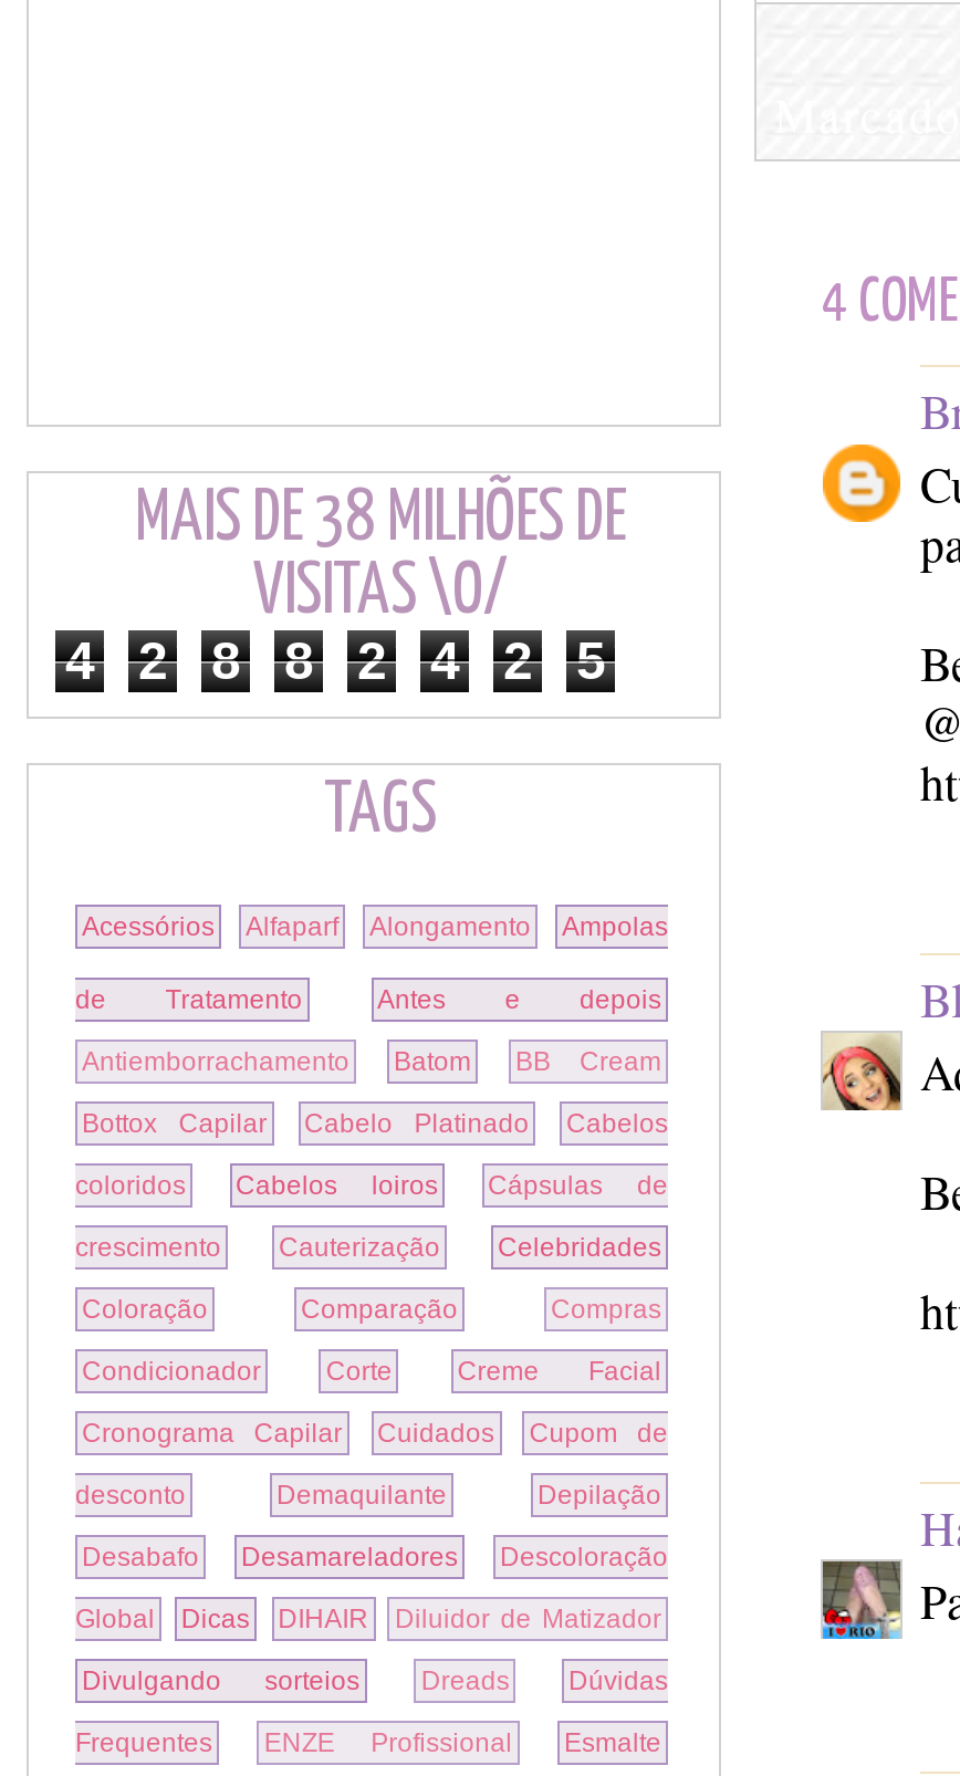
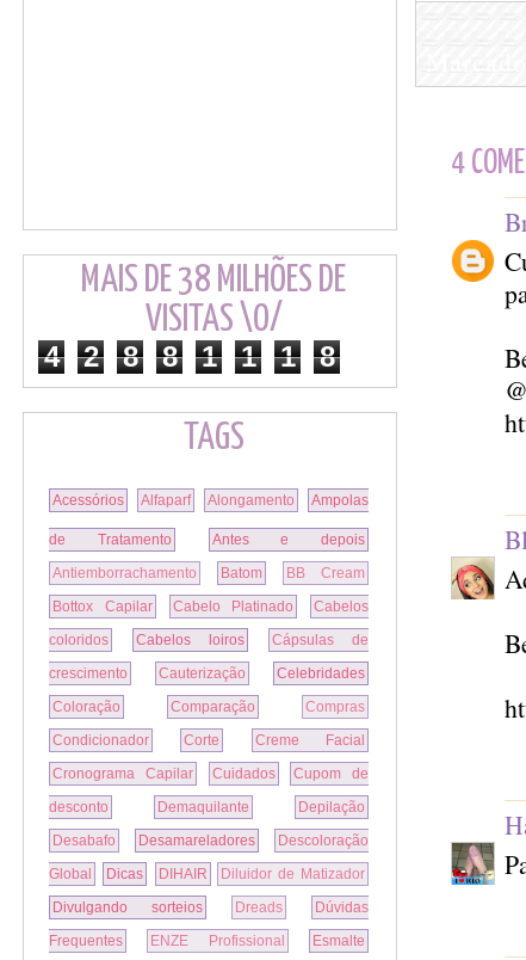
- 2
+ 1

- 4
+ 1

- 2
+ 1

- 5
+ 8
